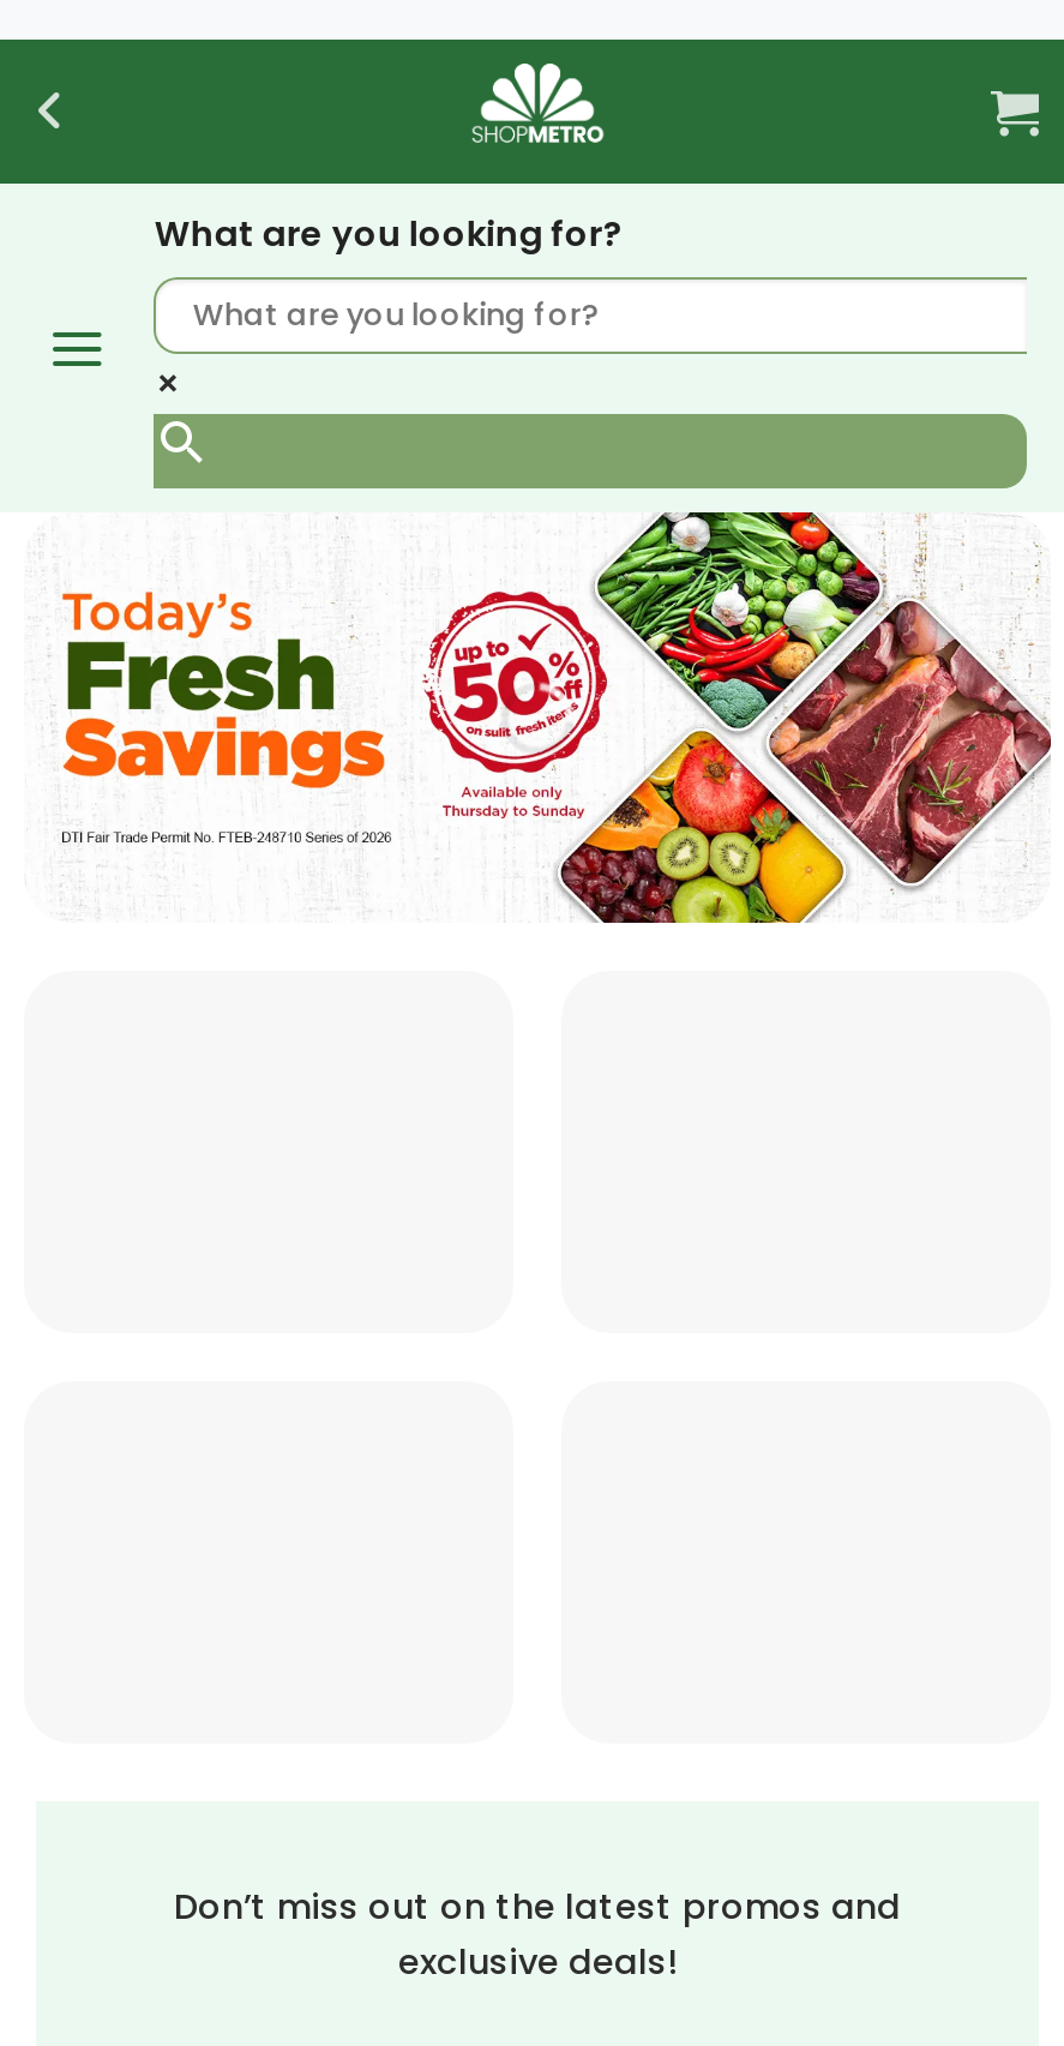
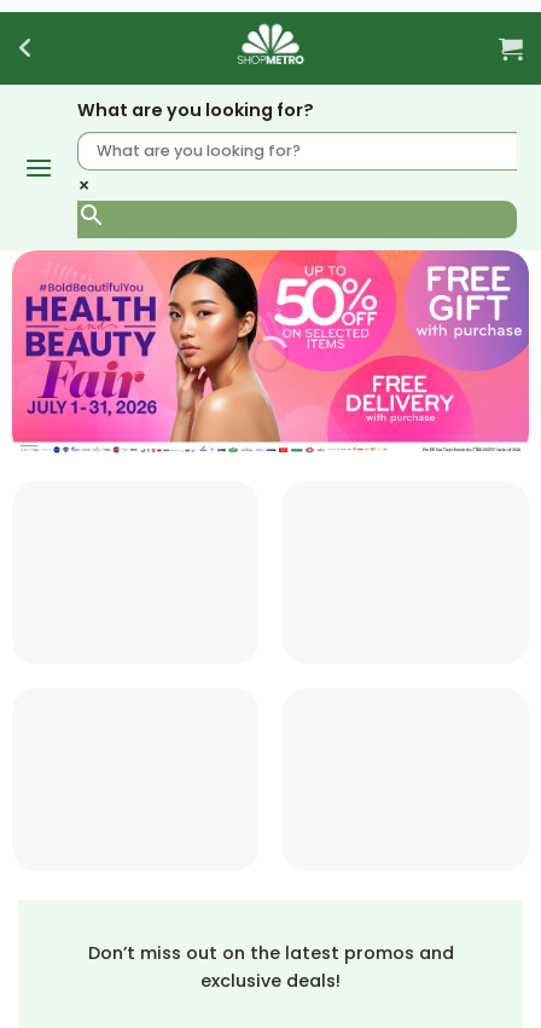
- [image]
+ [image]
